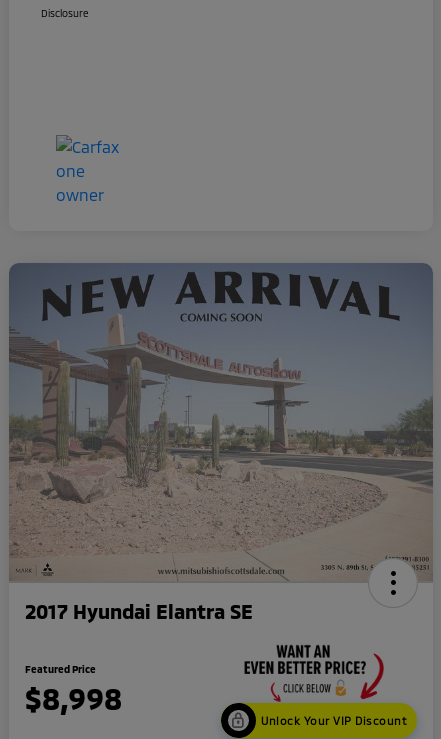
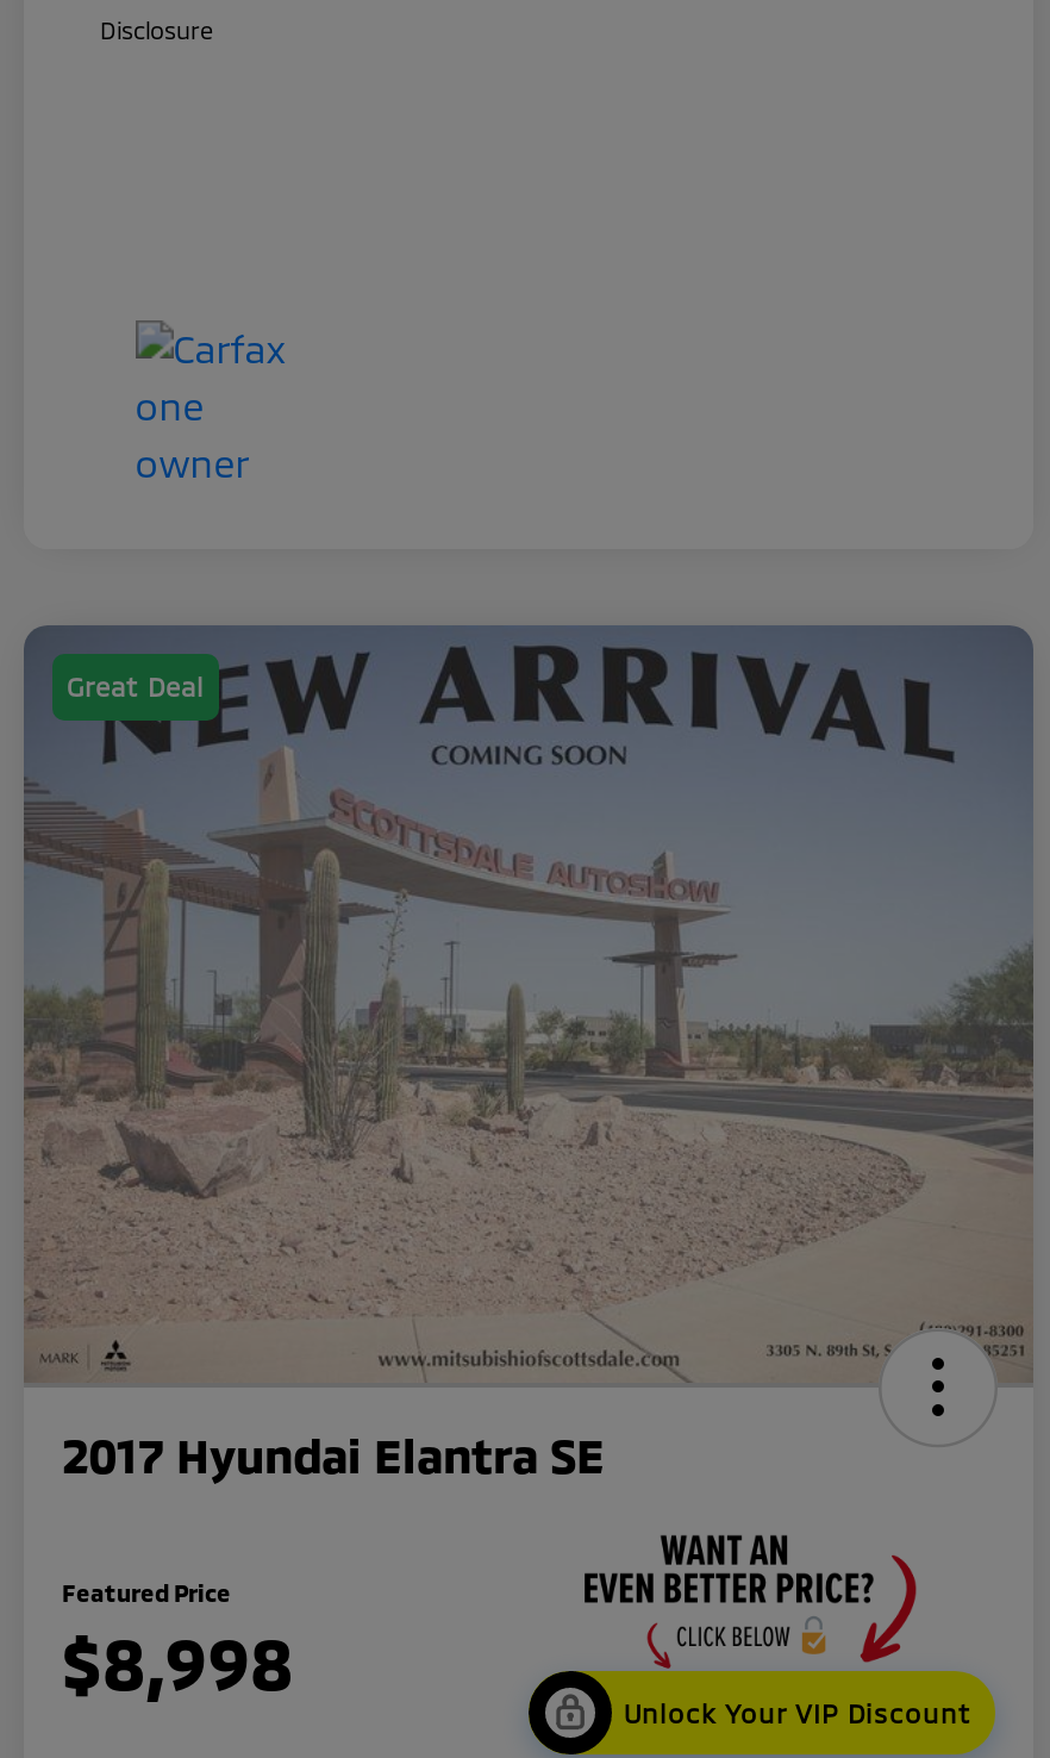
+ Great Deal
